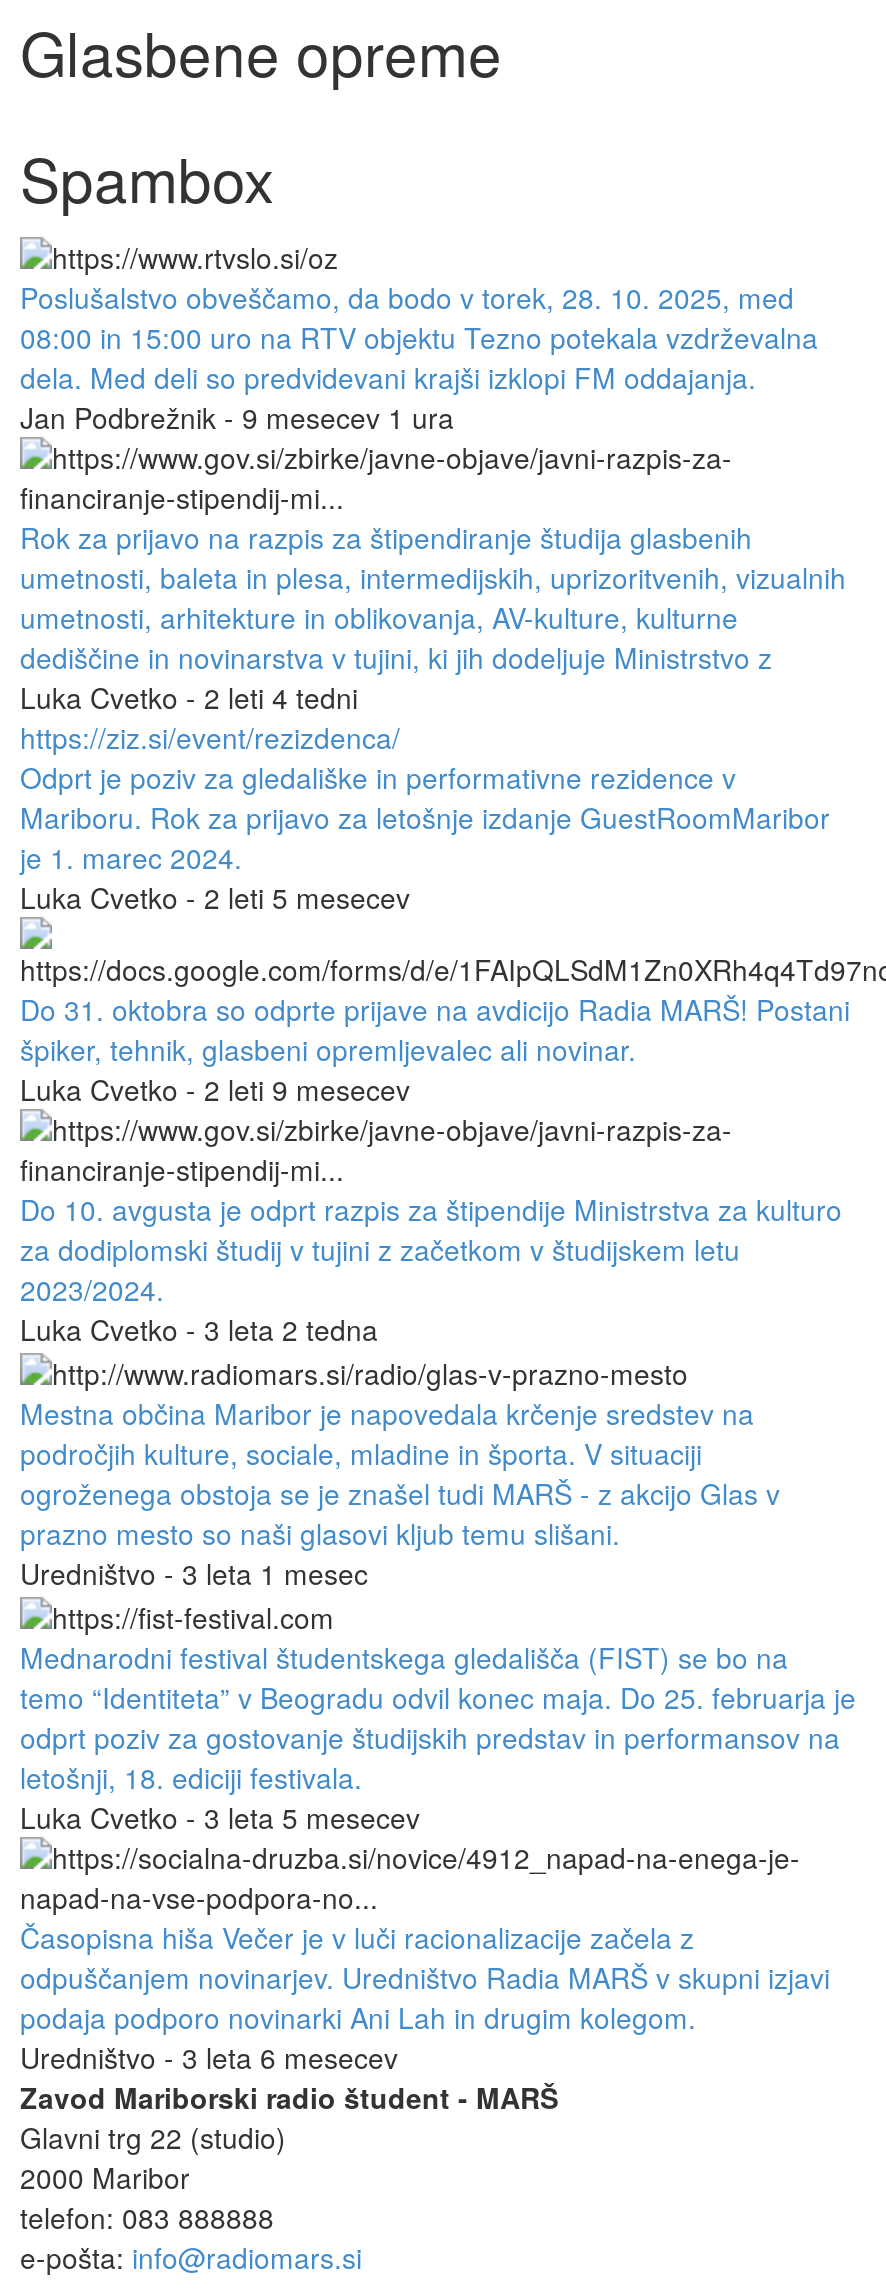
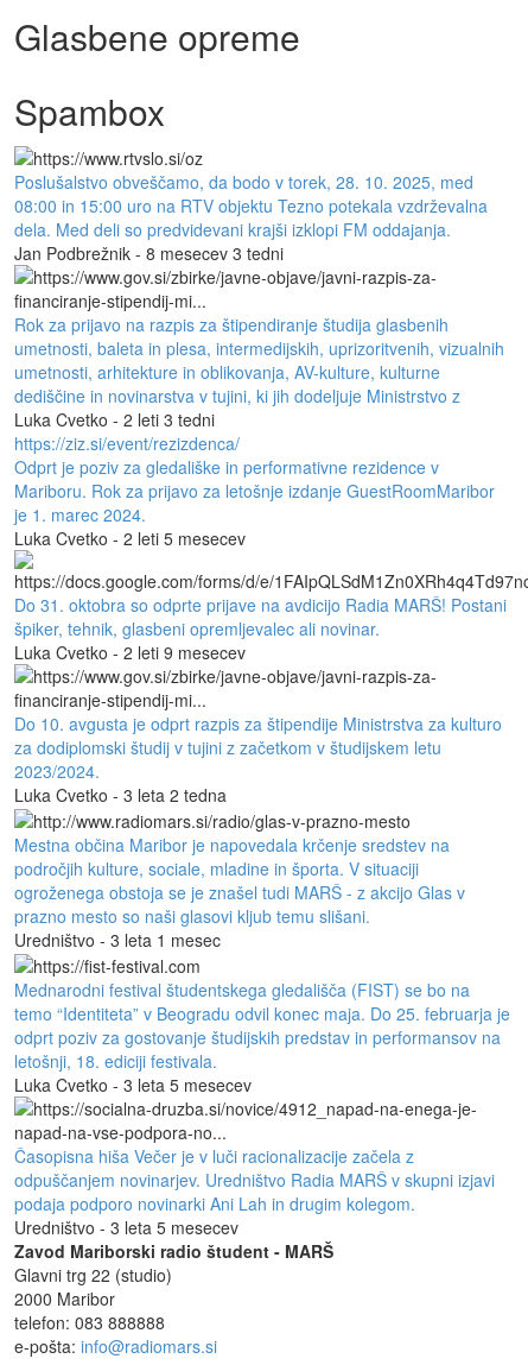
- Jan Podbrežnik - 9 mesecev 1 ura
+ Jan Podbrežnik - 8 mesecev 3 tedni

- Luka Cvetko - 2 leti 4 tedni
+ Luka Cvetko - 2 leti 3 tedni

- Uredništvo - 3 leta 6 mesecev
+ Uredništvo - 3 leta 5 mesecev
